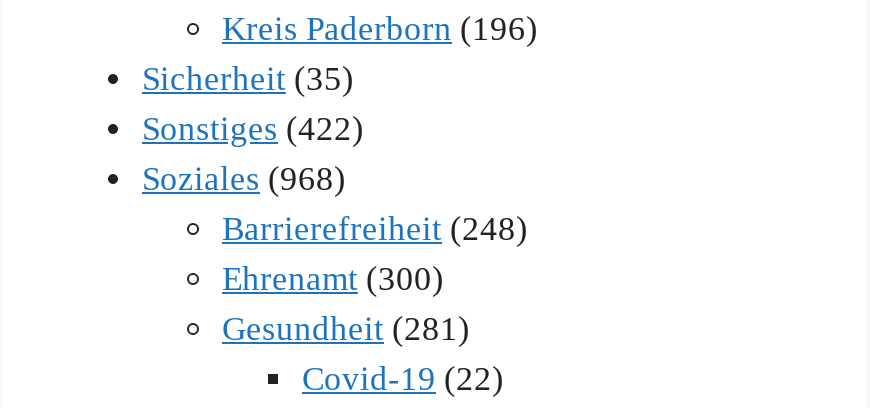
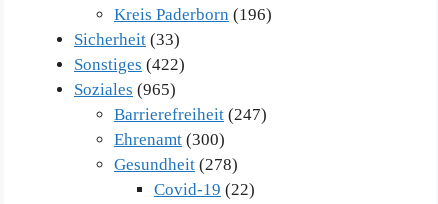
- Sicherheit (35)
+ Sicherheit (33)

- Soziales (968)
+ Soziales (965)

- Barrierefreiheit (248)
+ Barrierefreiheit (247)

- Gesundheit (281)
+ Gesundheit (278)
